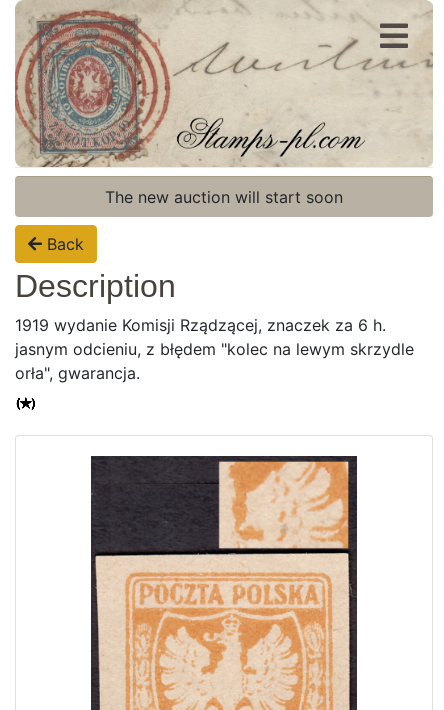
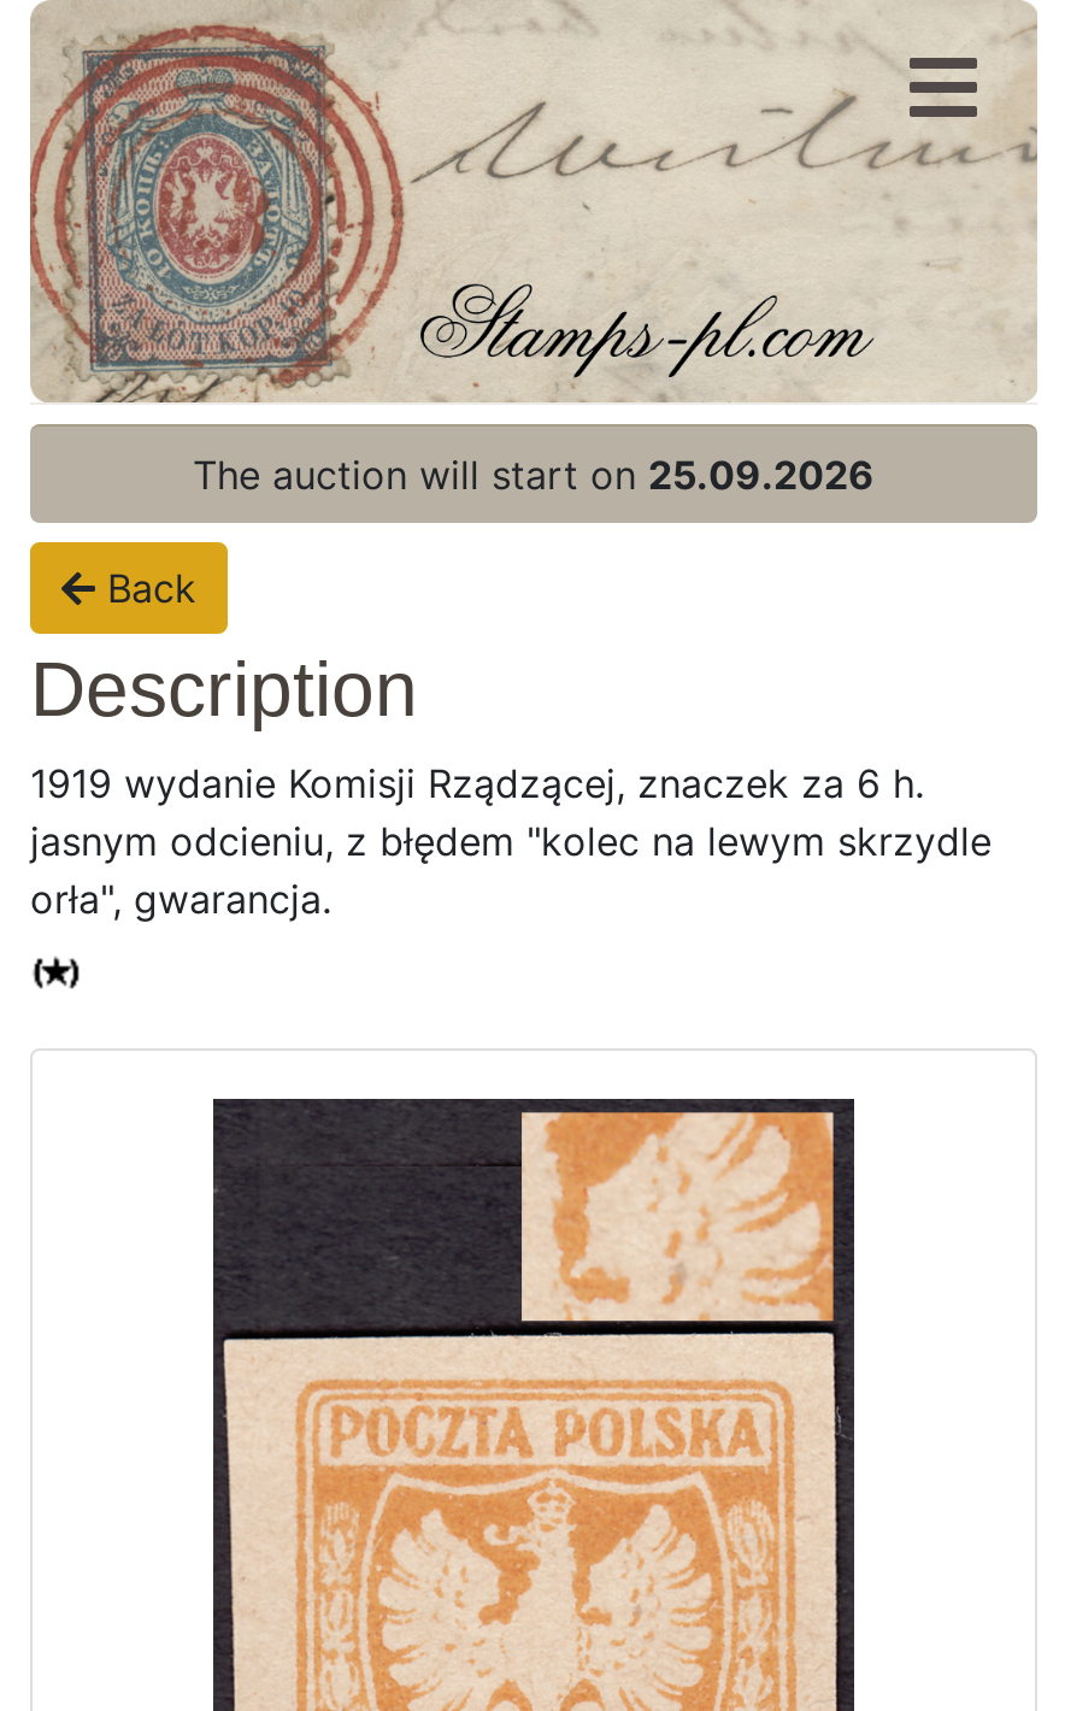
- The new auction will start soon
+ The auction will start on 25.09.2026
